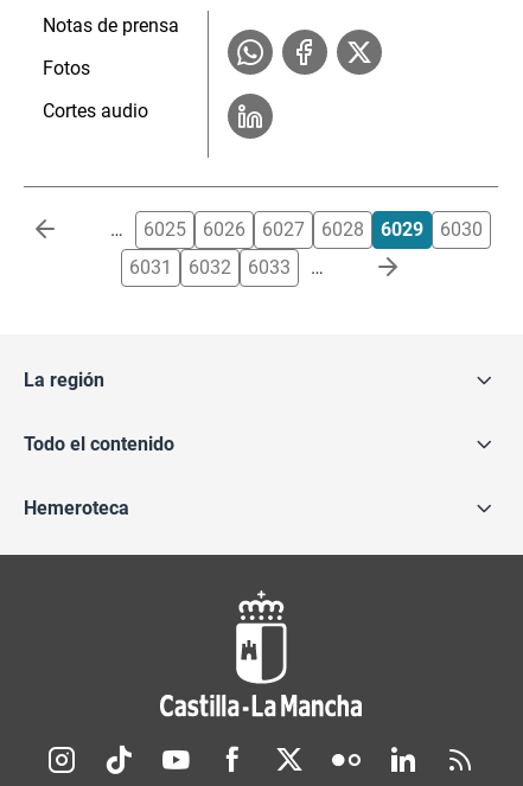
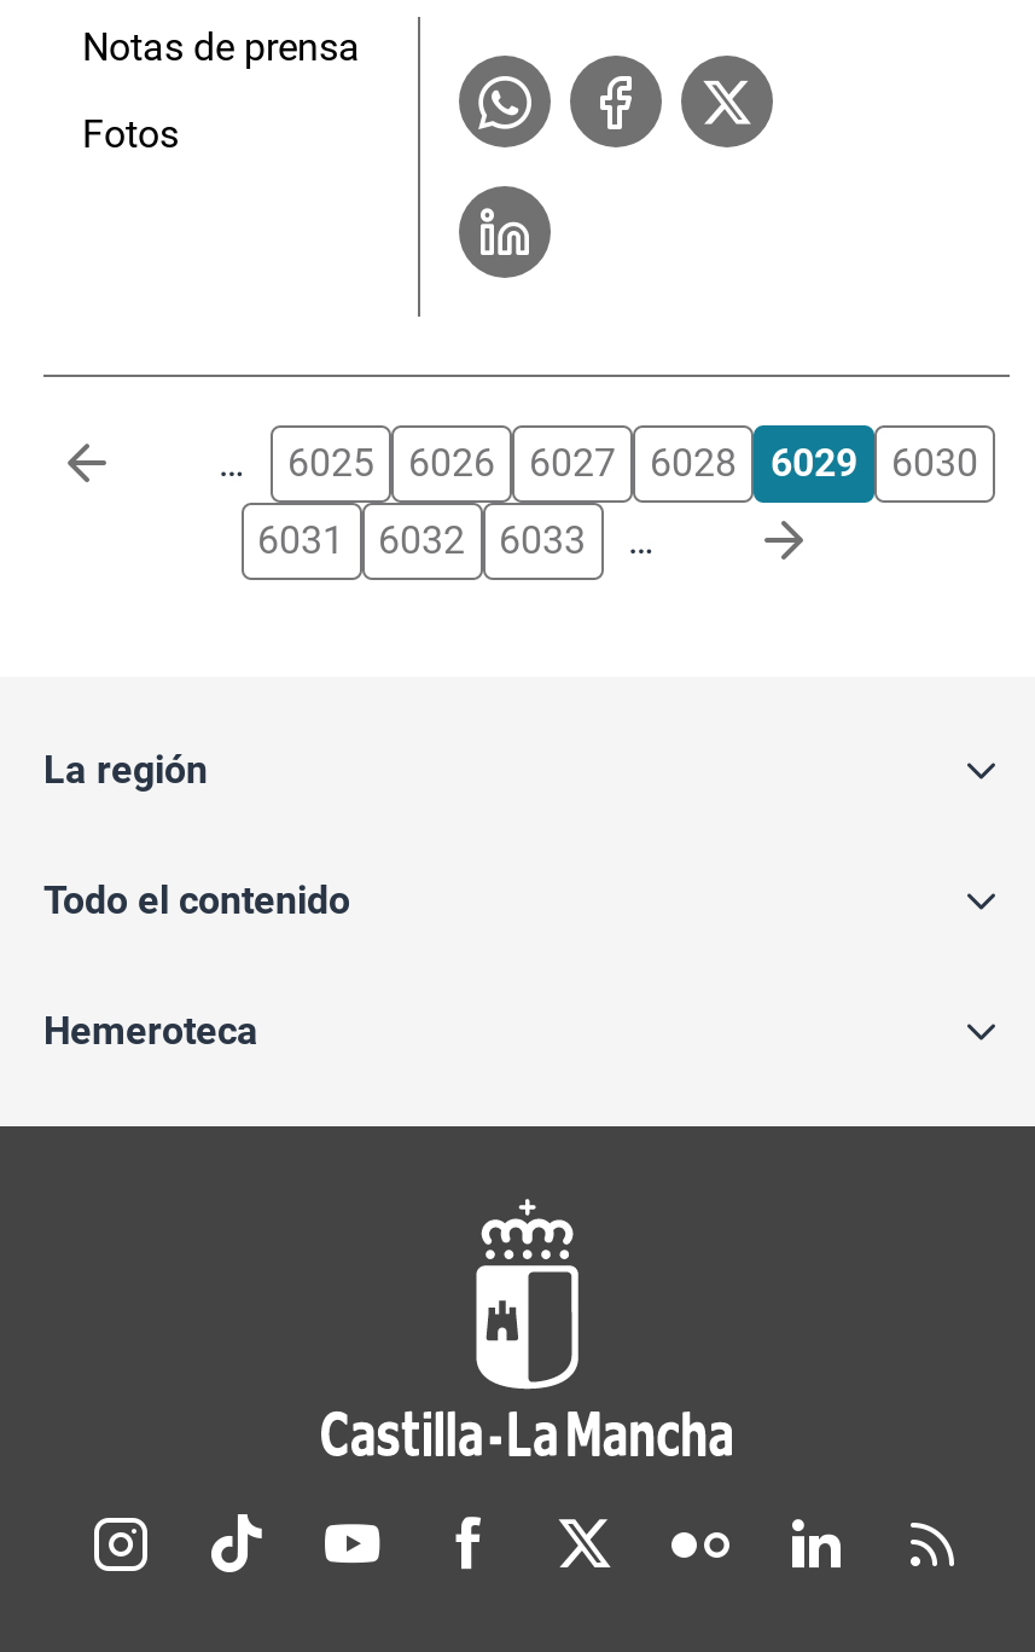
- Cortes audio
